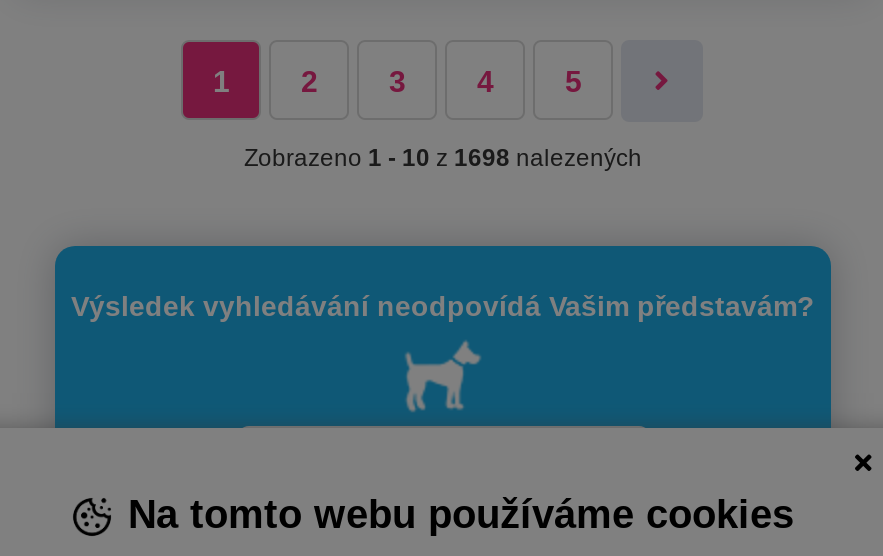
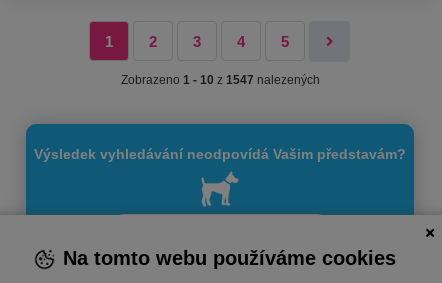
- Zobrazeno 1 - 10 z 1698 nalezených
+ Zobrazeno 1 - 10 z 1547 nalezených
